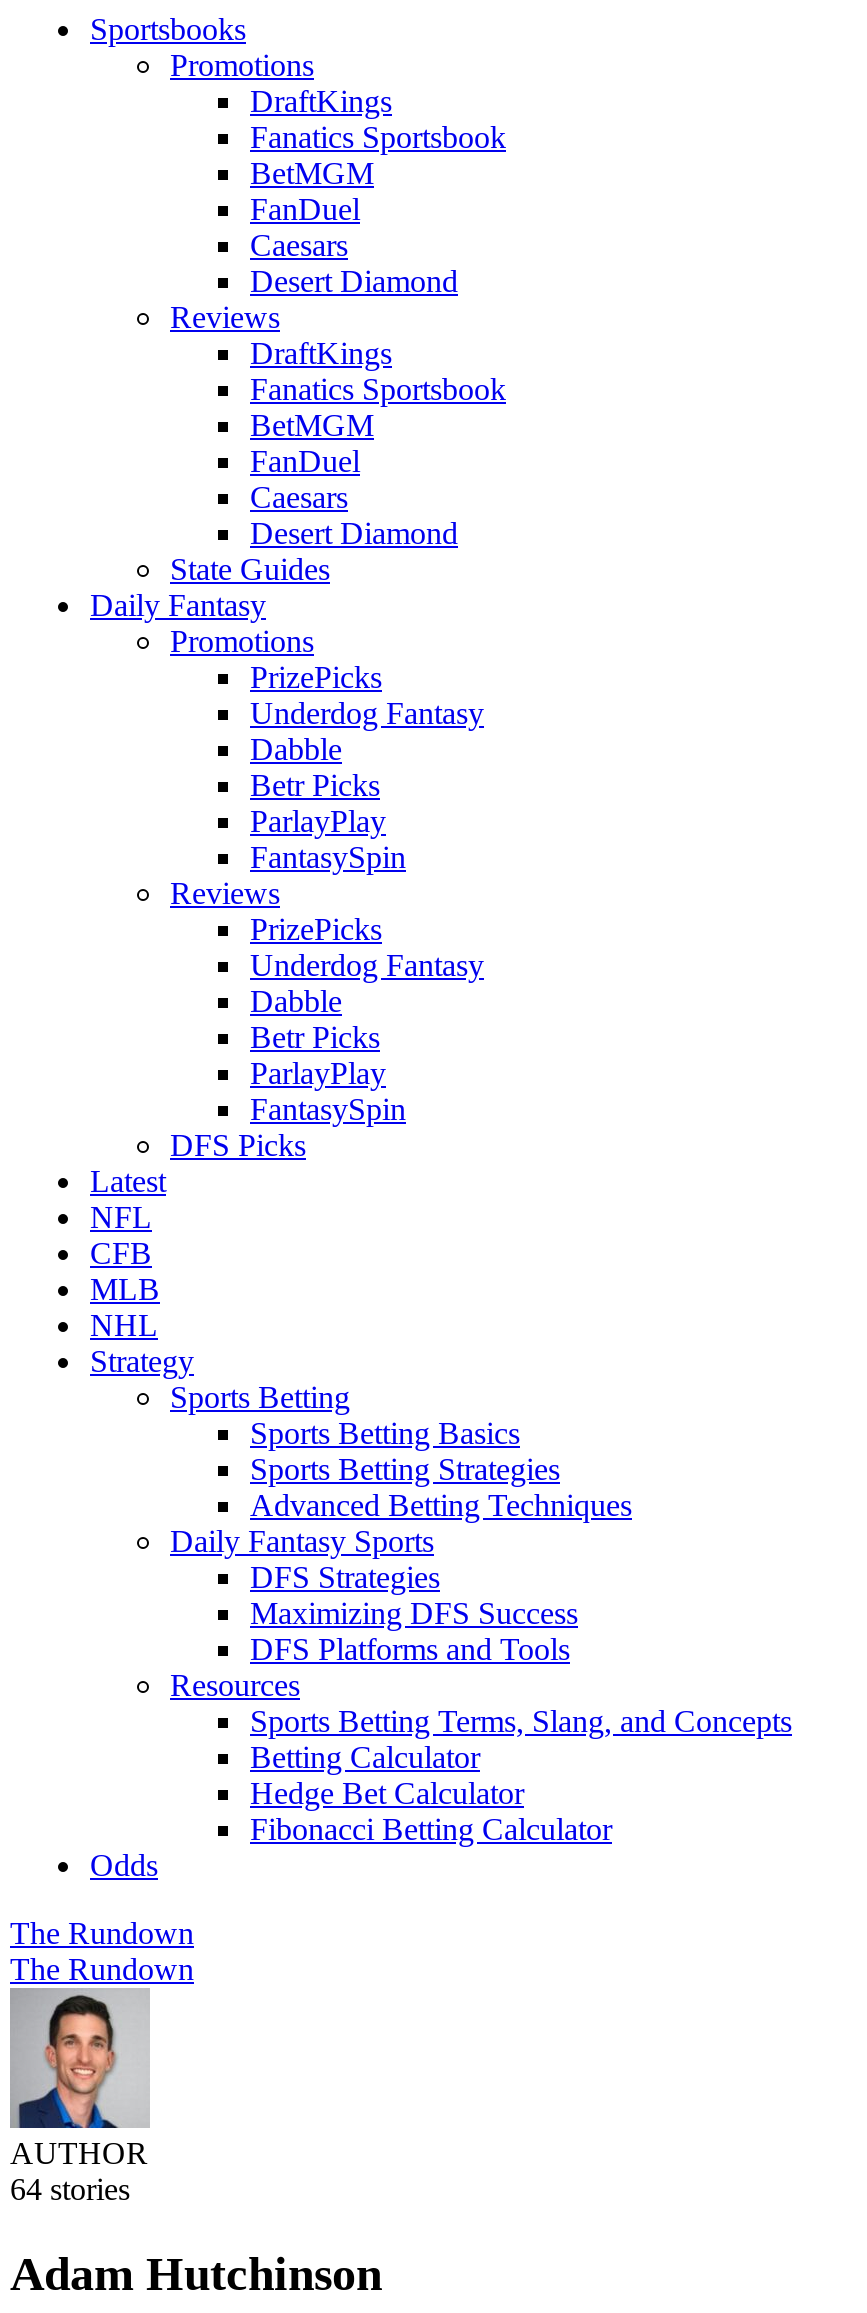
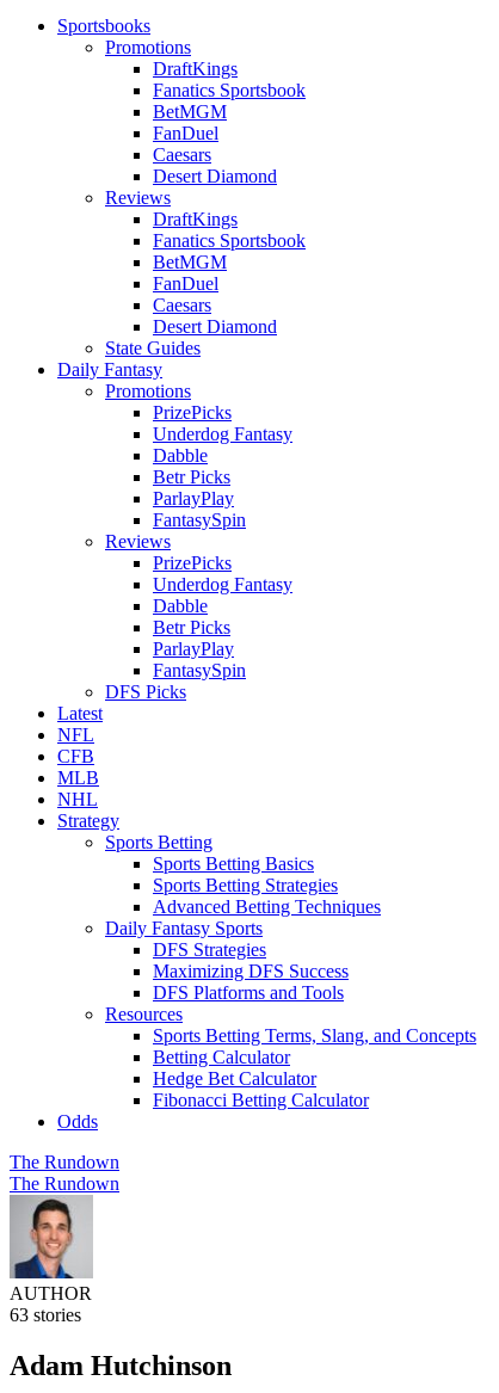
- 64 stories
+ 63 stories
